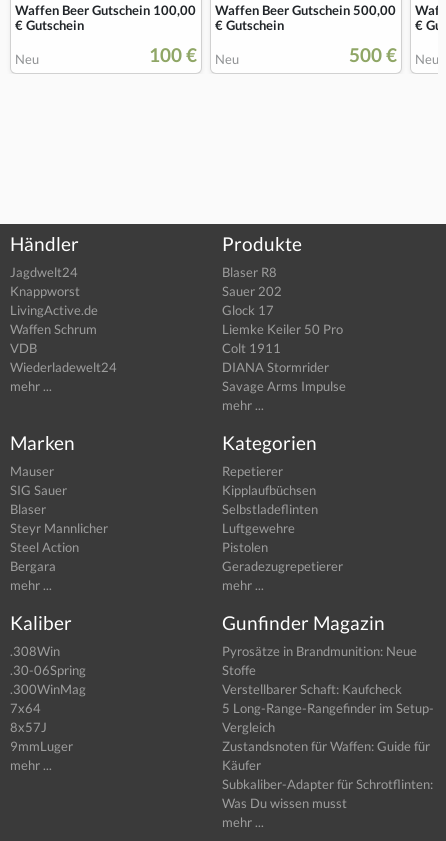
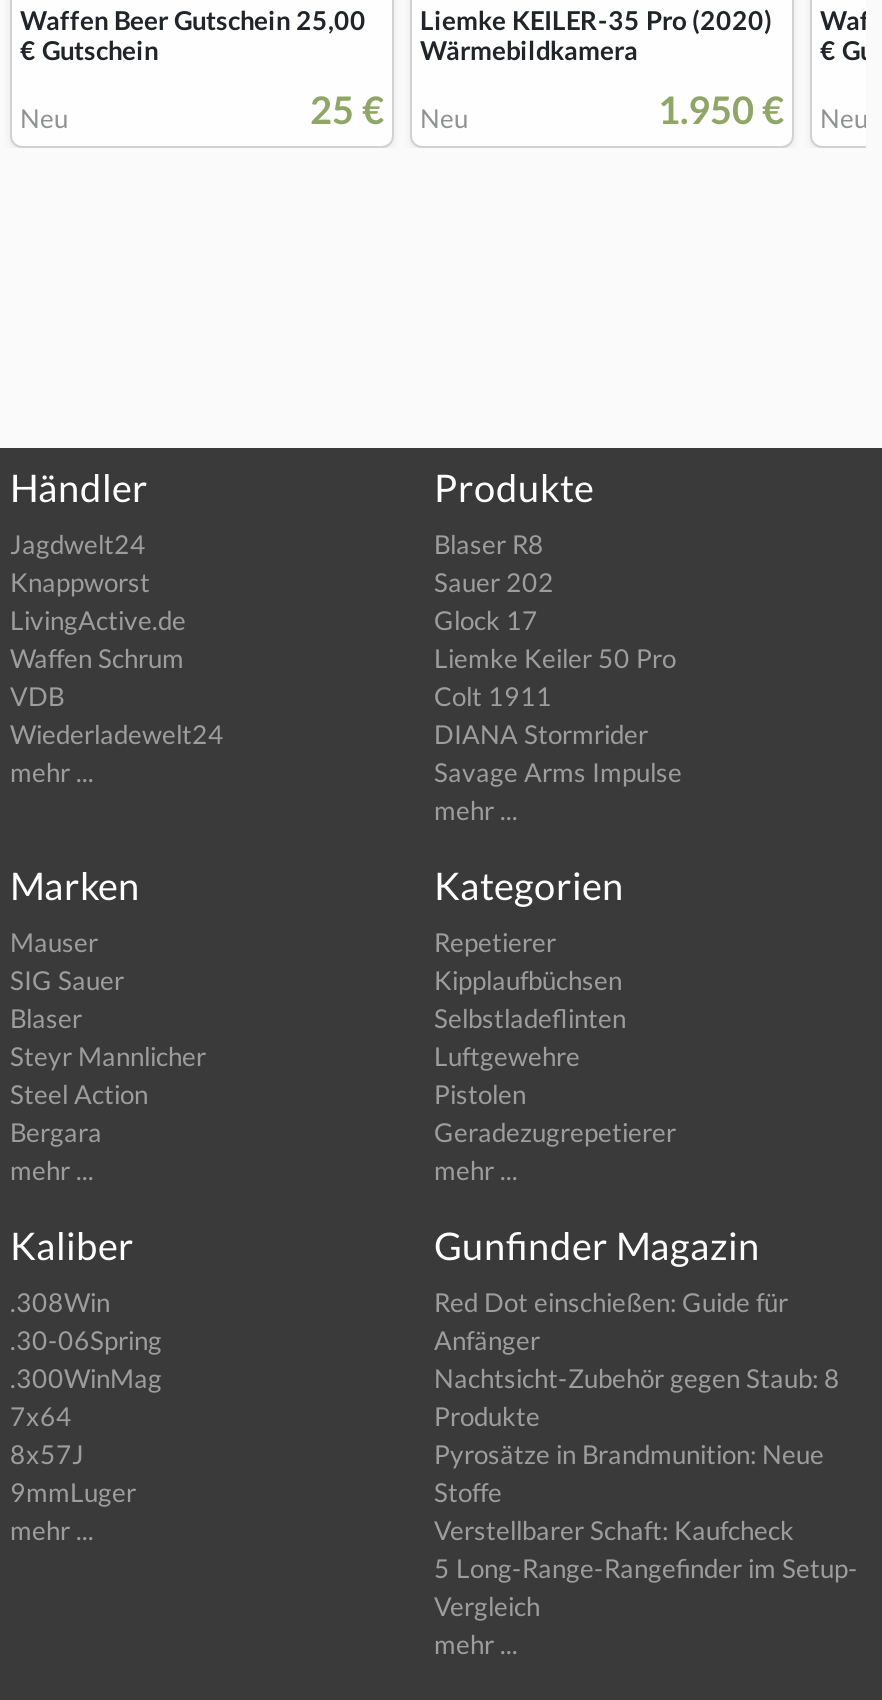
- Waffen Beer Gutschein 100,00
+ Waffen Beer Gutschein 25,00

- Waffen Beer Gutschein 500,00
- € Gutschein
+ Liemke KEILER-35 Pro (2020)
+ Wärmebildkamera

- 100 € Neu
+ 25 € Neu

- 500 € Neu
+ 1.950 € Neu

moved down: Pyrosätze in Brandmunition: Neue | Stoffe | Verstellbarer Schaft: Kaufcheck | 5 Long-Range-Rangefinder im Setup- | Vergleich

+ Red Dot einschießen: Guide für
+ Anfänger
+ Nachtsicht-Zubehör gegen Staub: 8
+ Produkte

- Zustandsnoten für Waffen: Guide für
- Käufer
- Subkaliber-Adapter für Schrotflinten:
- Was Du wissen musst
